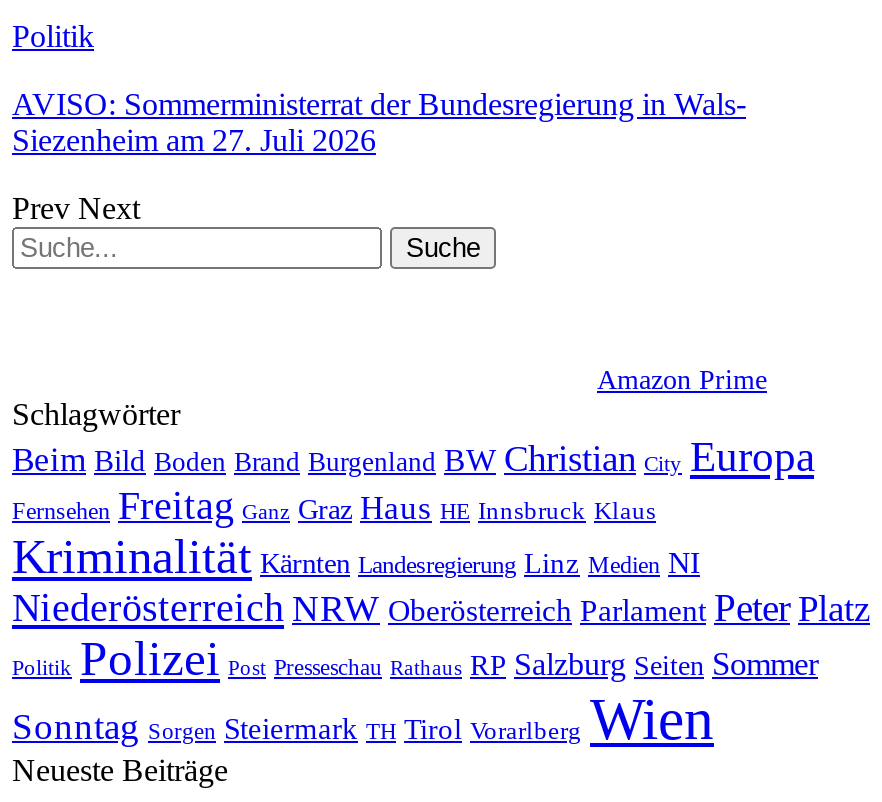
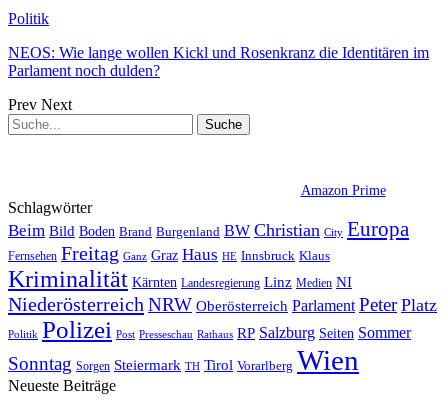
- AVISO: Sommerministerrat der Bundesregierung in Wals-
- Siezenheim am 27. Juli 2026
+ NEOS: Wie lange wollen Kickl und Rosenkranz die Identitären im
+ Parlament noch dulden?
